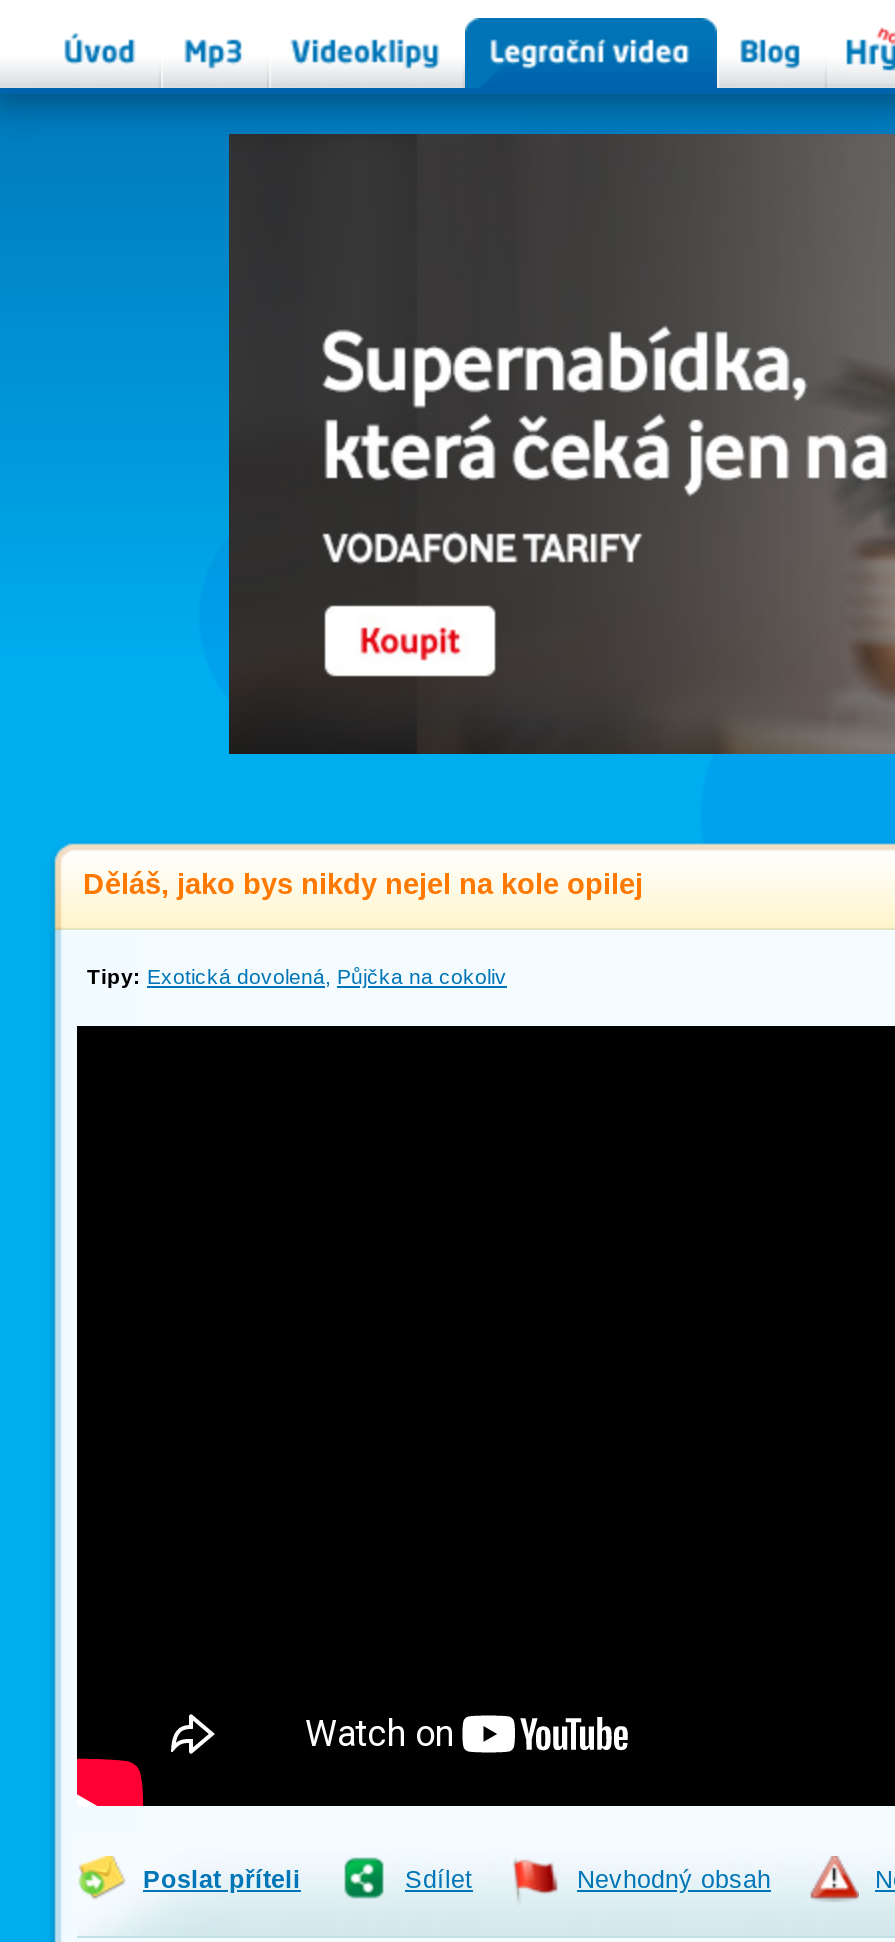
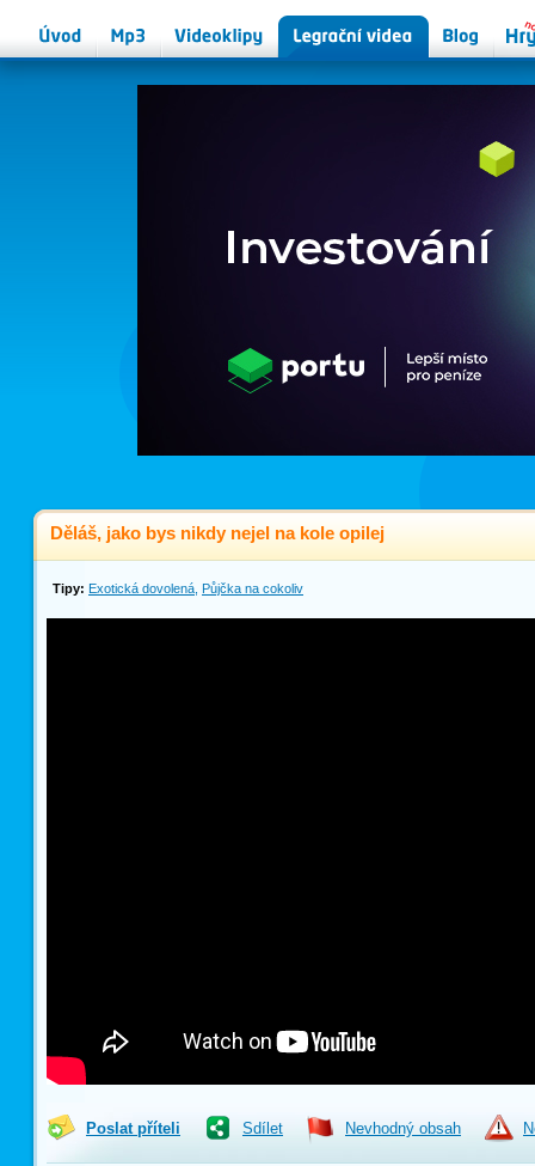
- [image]
+ [image]
